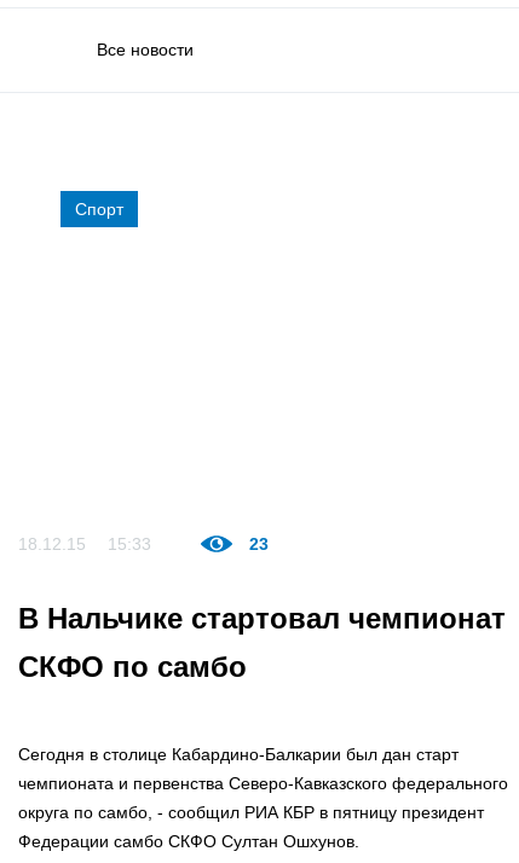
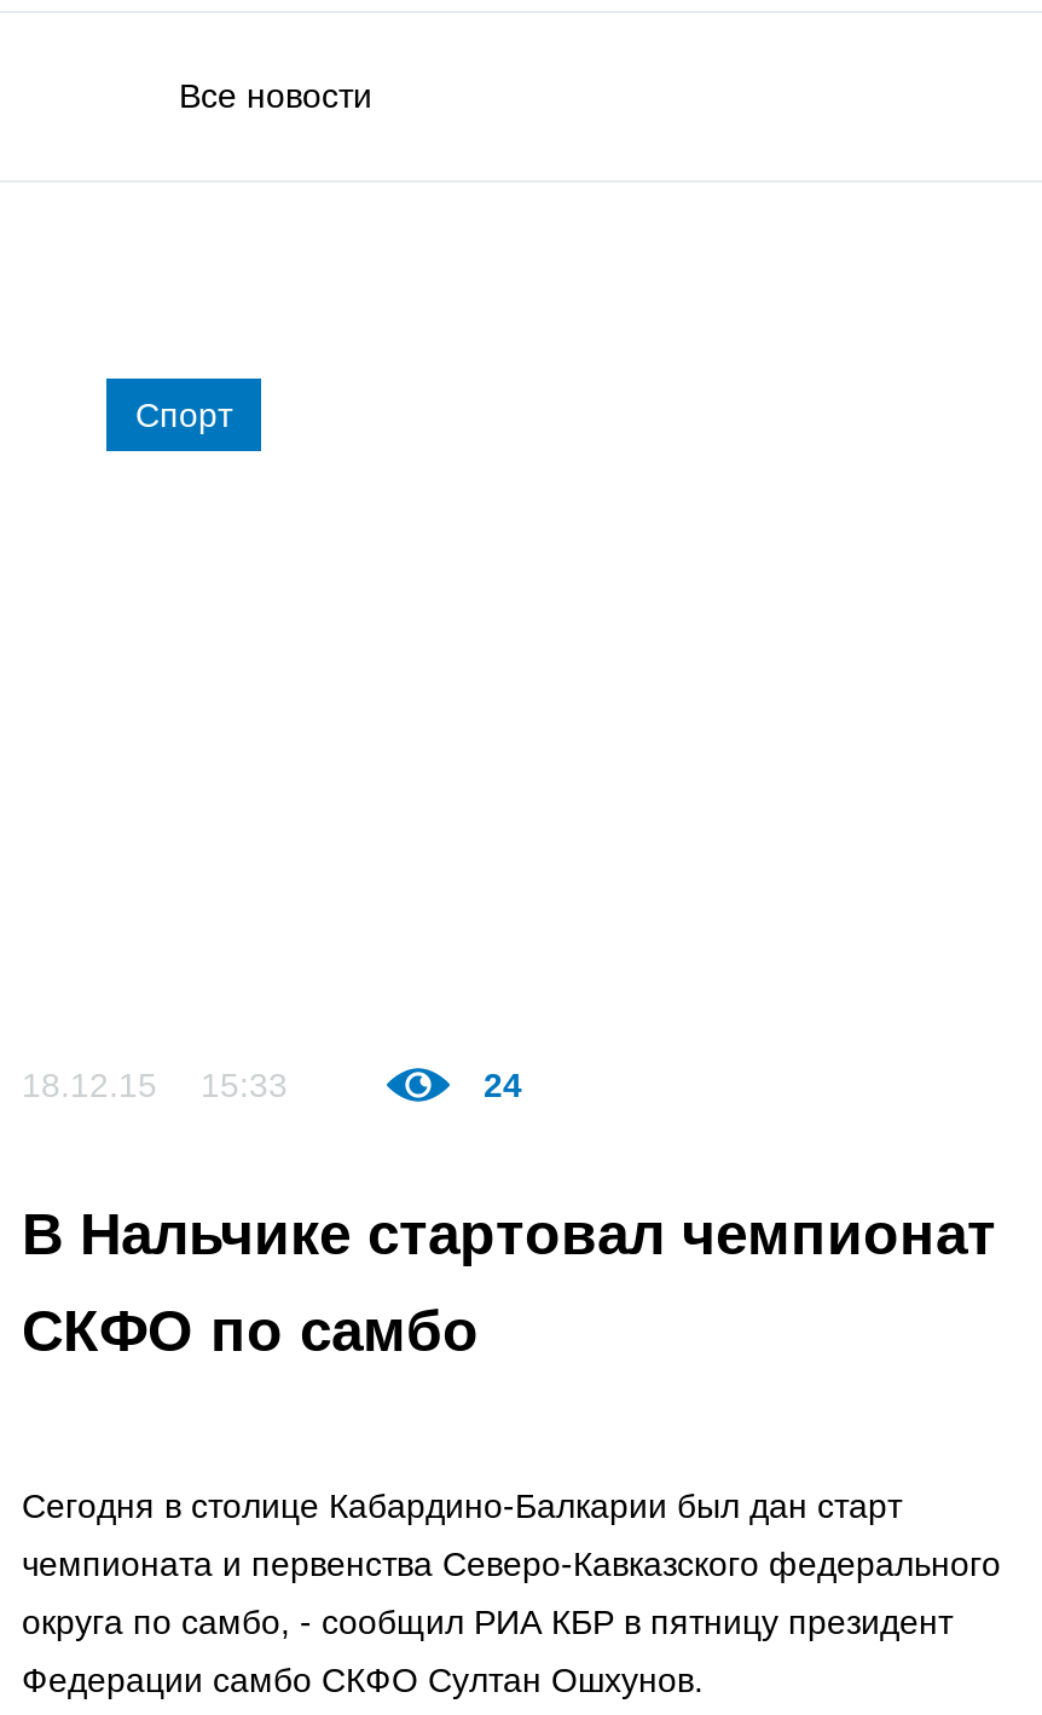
- 23
+ 24
